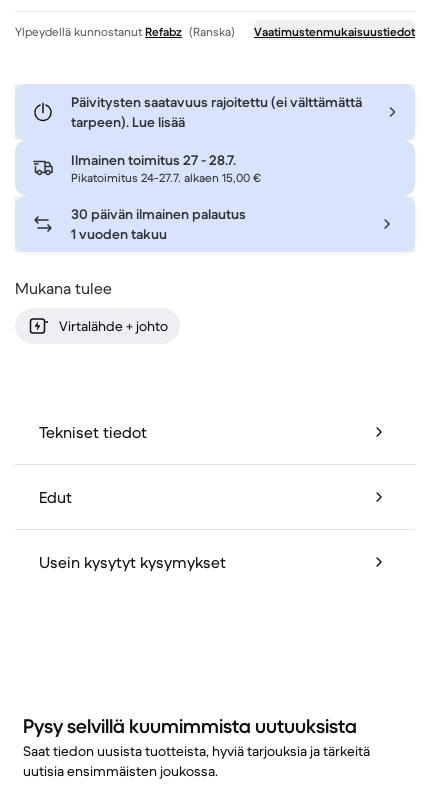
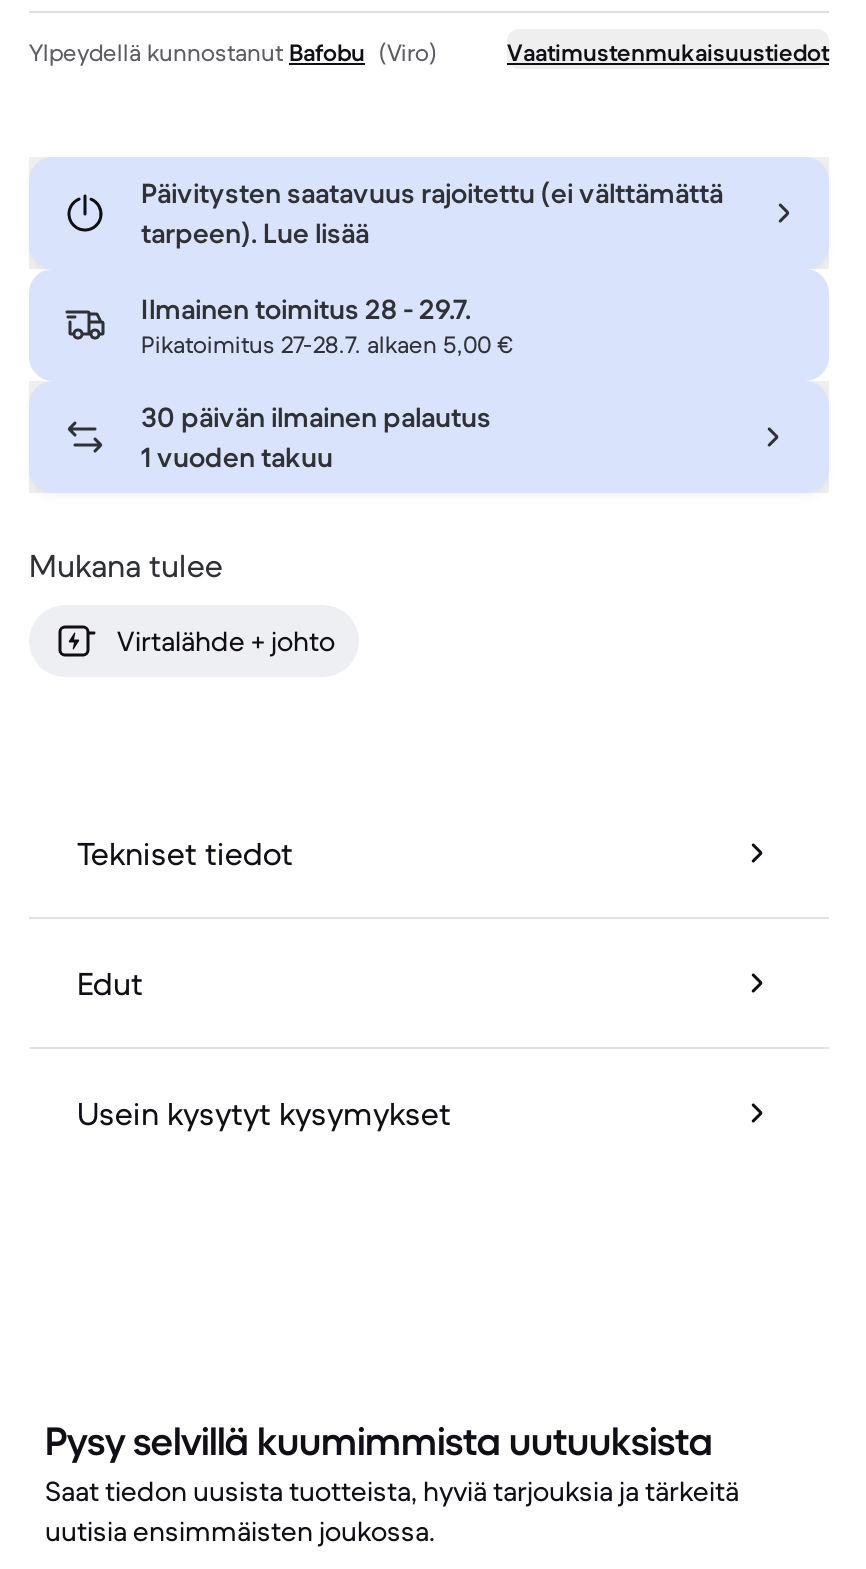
- Ylpeydellä kunnostanut Refabz (Ranska)
+ Ylpeydellä kunnostanut Bafobu (Viro)

- Ilmainen toimitus 27 - 28.7.
+ Ilmainen toimitus 28 - 29.7.

- Pikatoimitus 24-27.7. alkaen 15,00 €
+ Pikatoimitus 27-28.7. alkaen 5,00 €
